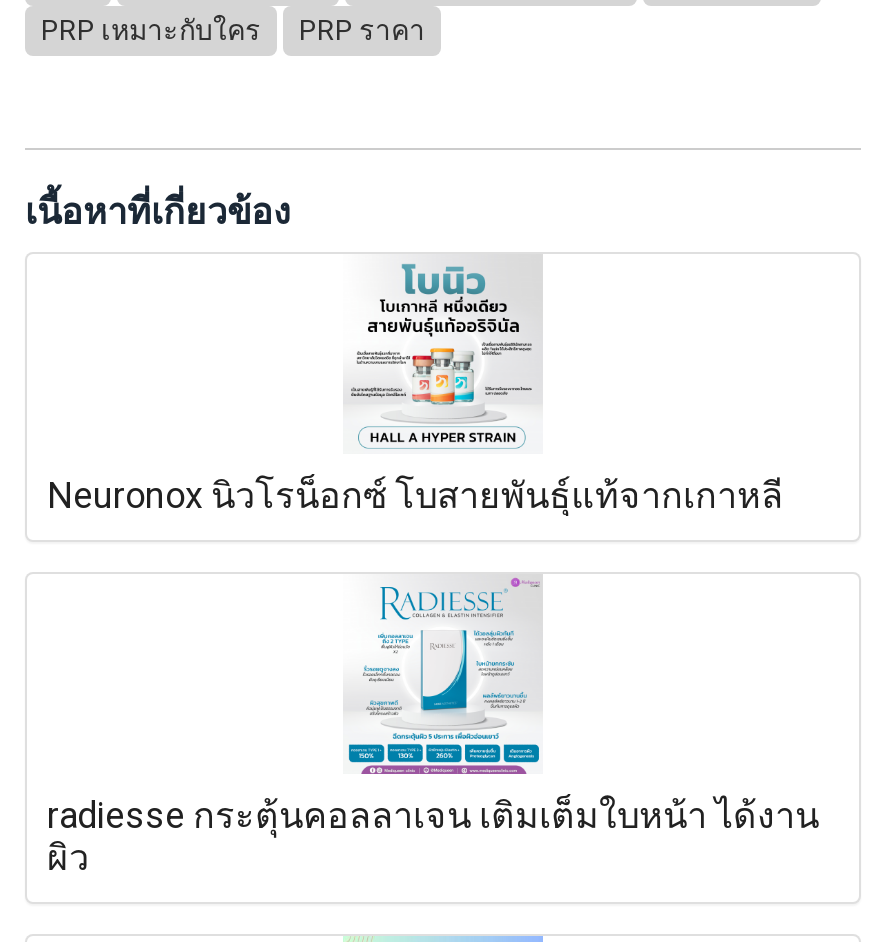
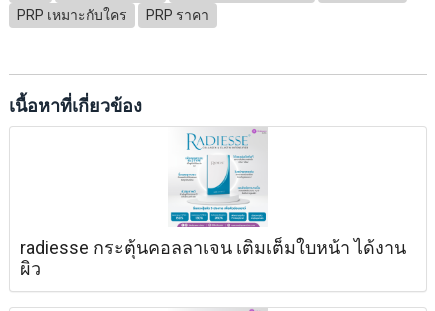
- [image]
- Neuronox นิวโรน็อกซ์ โบสายพันธุ์แท้จากเกาหลี
